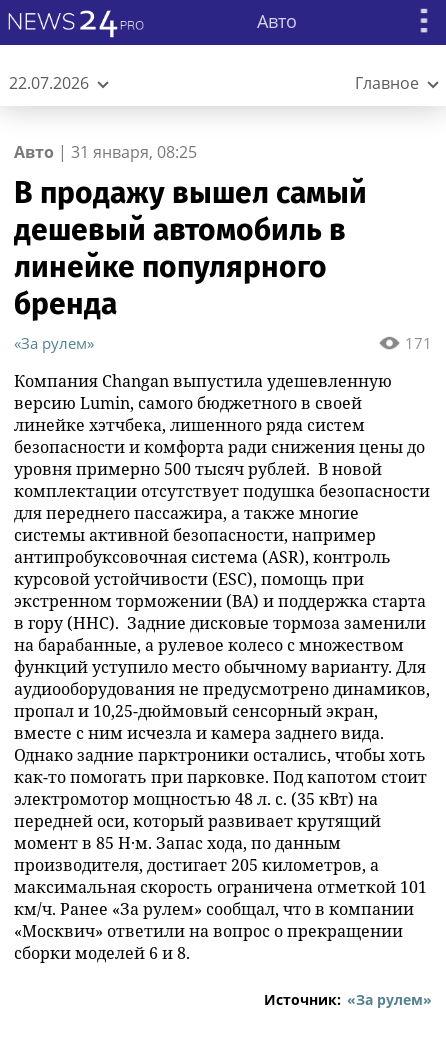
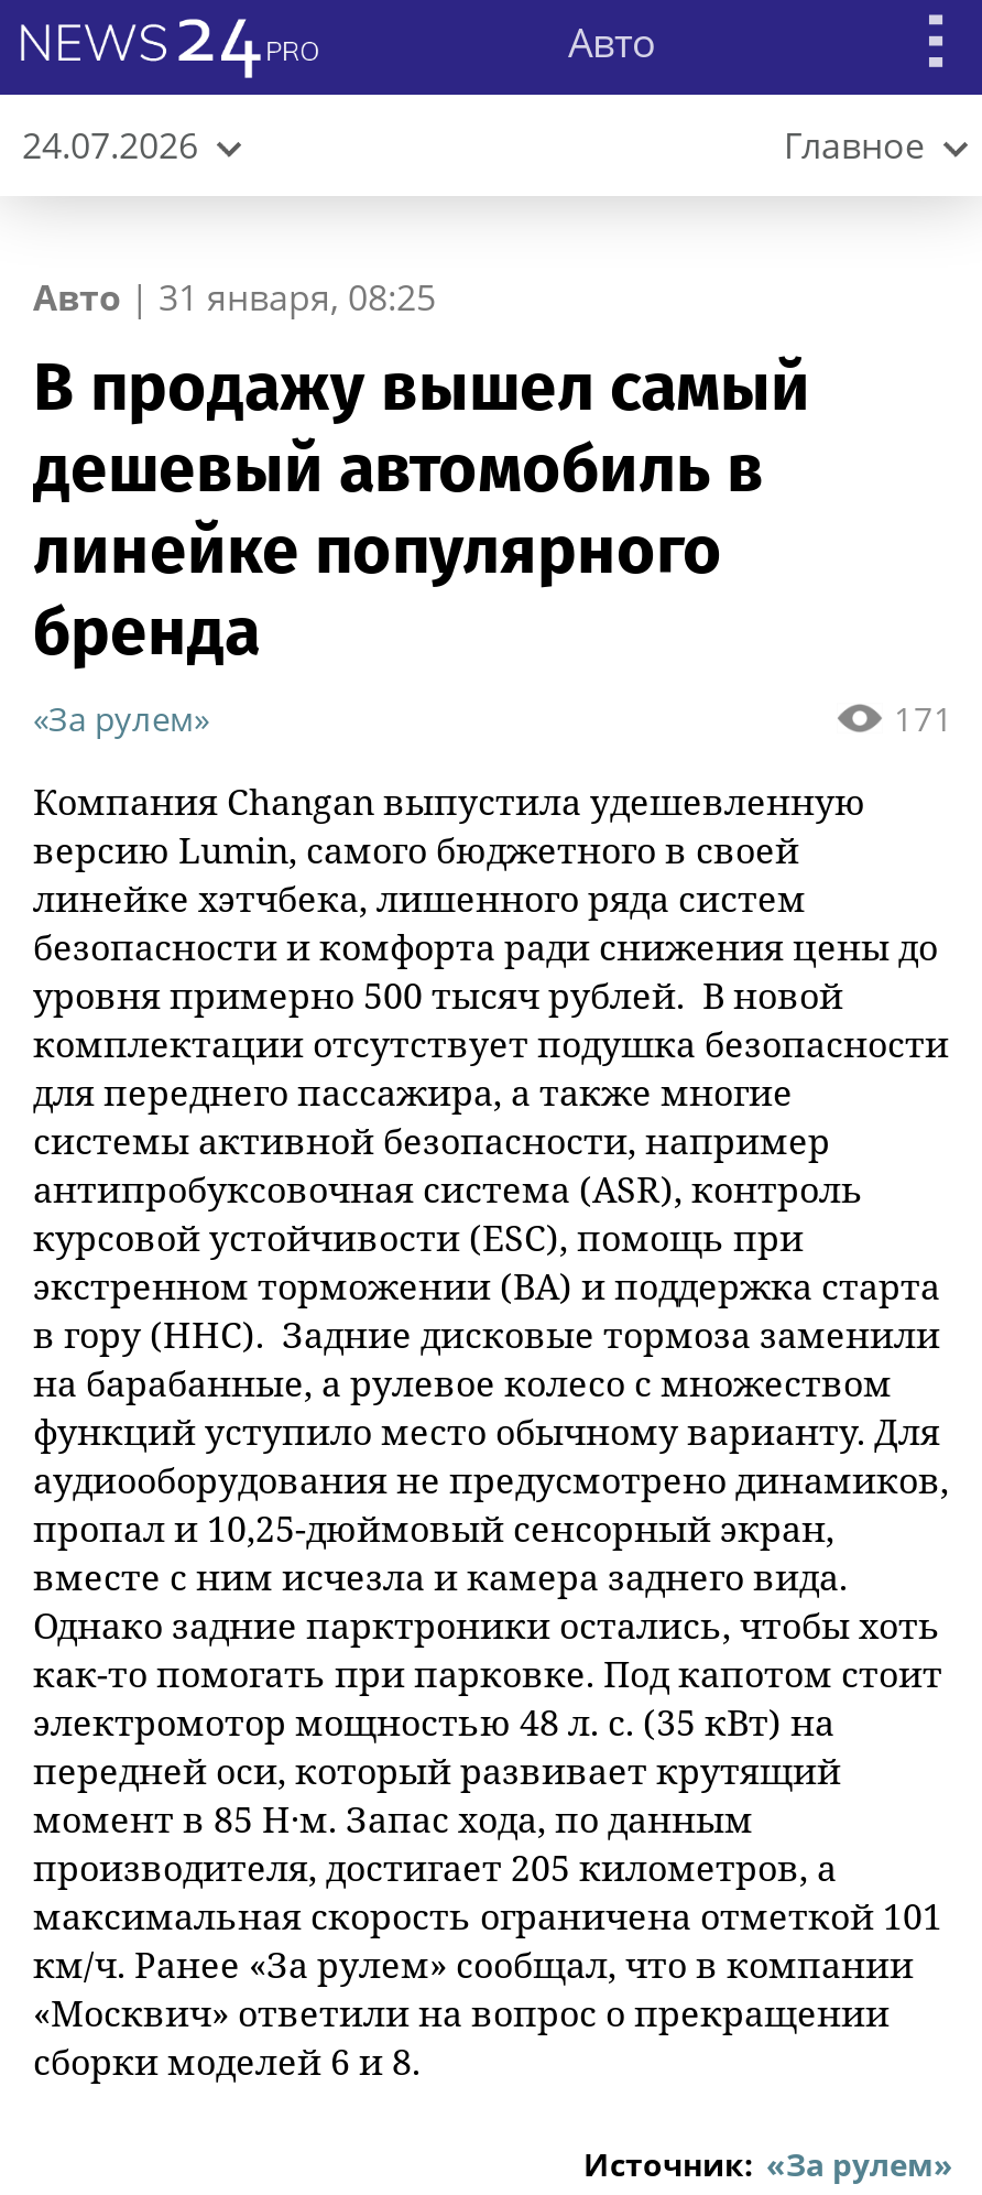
- 22.07.2026
+ 24.07.2026
